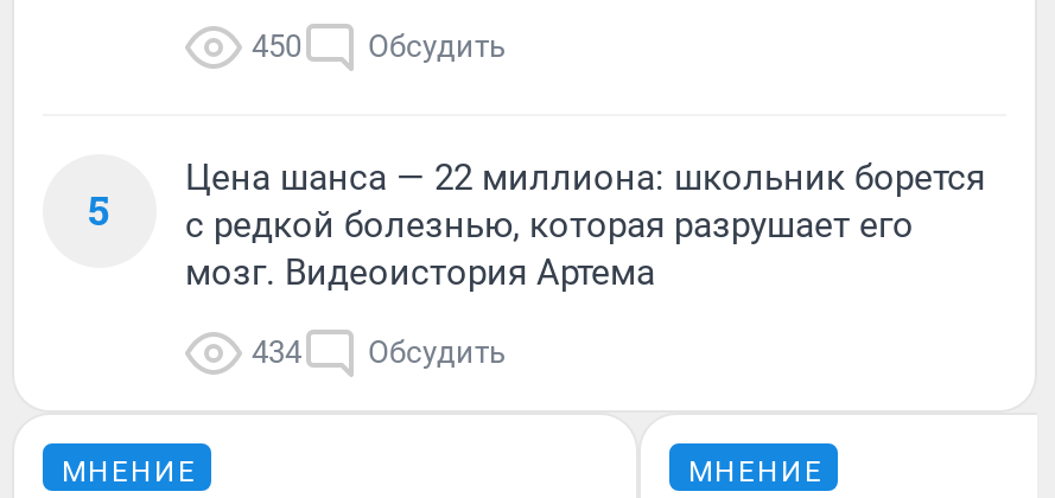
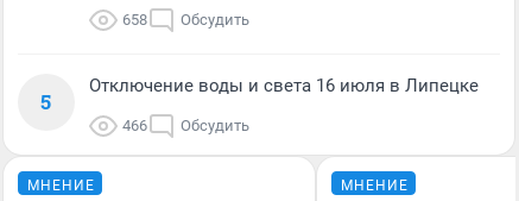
- 450 Обсудить
+ 658 Обсудить

- Цена шанса — 22 миллиона: школьник борется
- с редкой болезнью, которая разрушает его
- мозг. Видеоистория Артема
+ Отключение воды и света 16 июля в Липецке

- 434 Обсудить
+ 466 Обсудить
